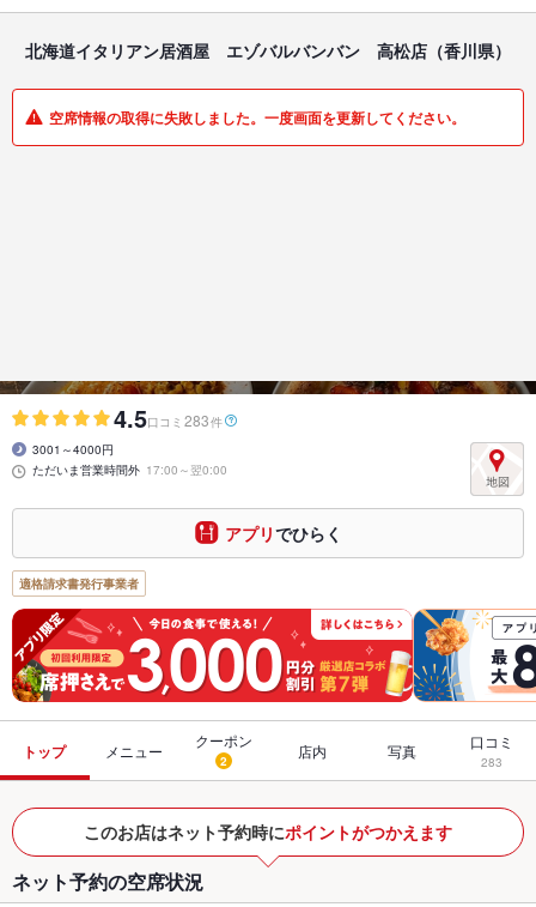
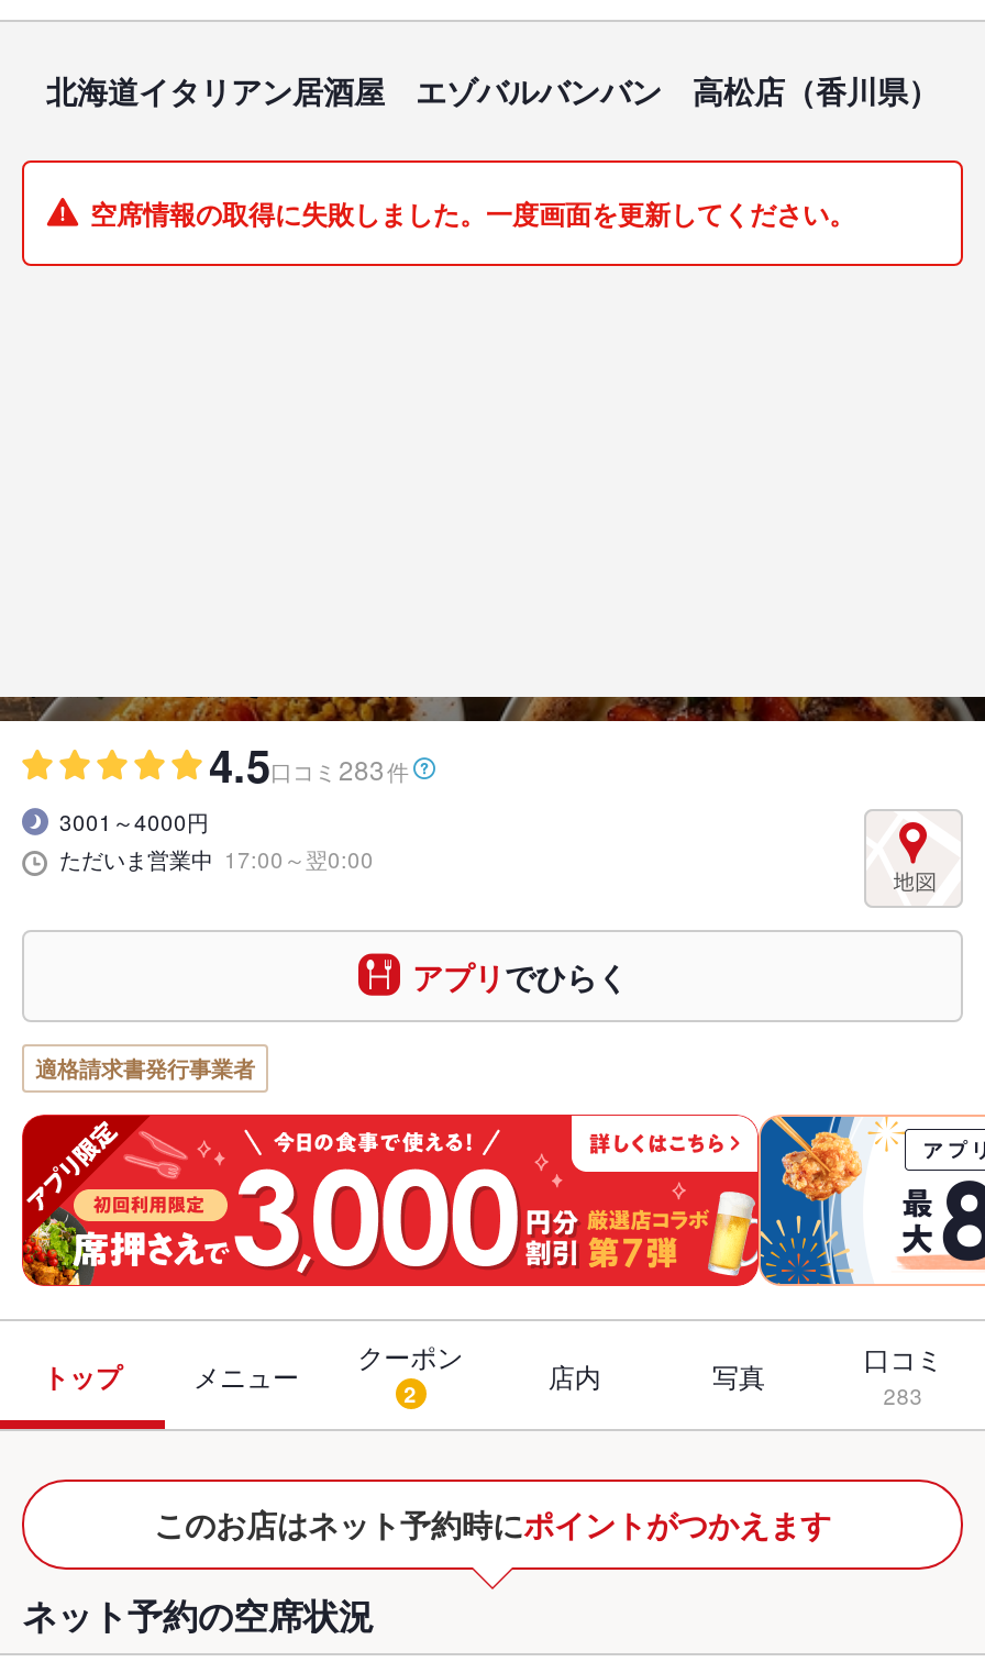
- ただいま営業時間外 17:00～翌0:00
+ ただいま営業中 17:00～翌0:00
